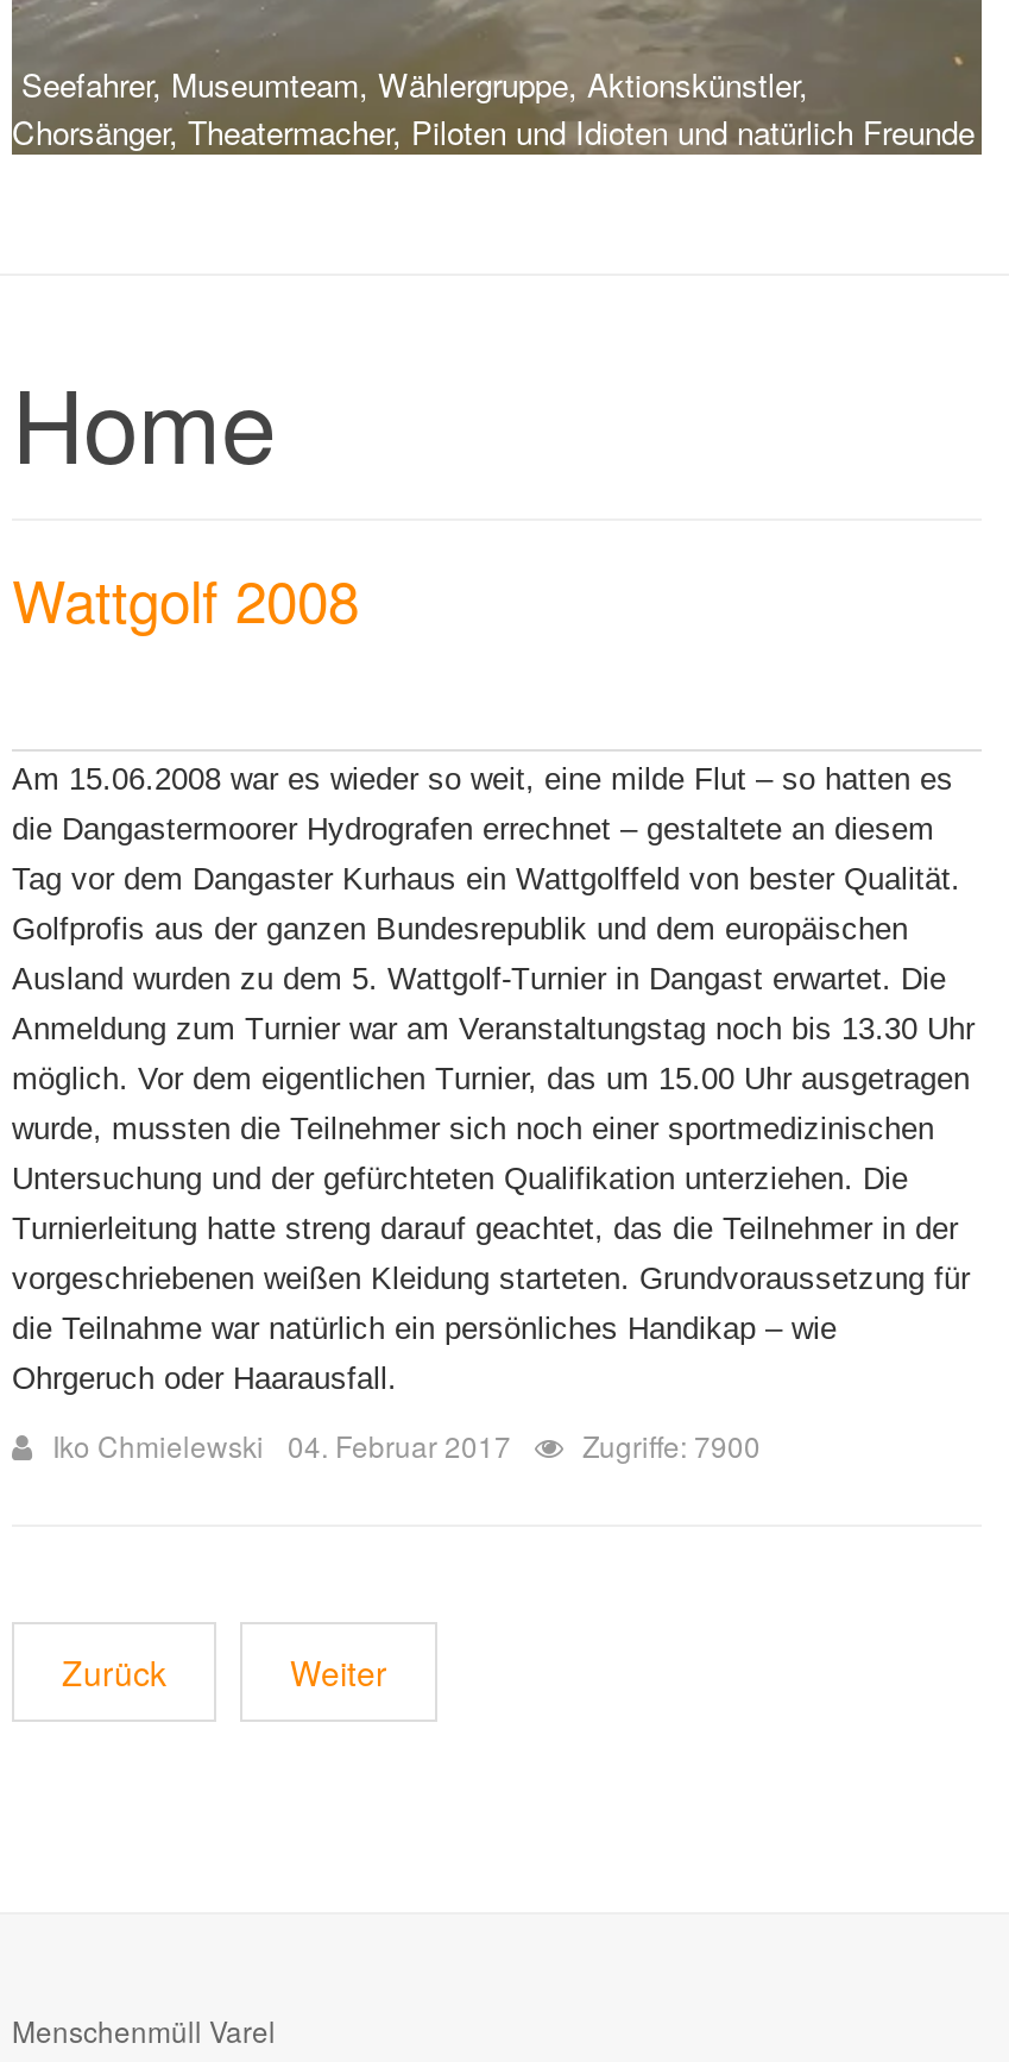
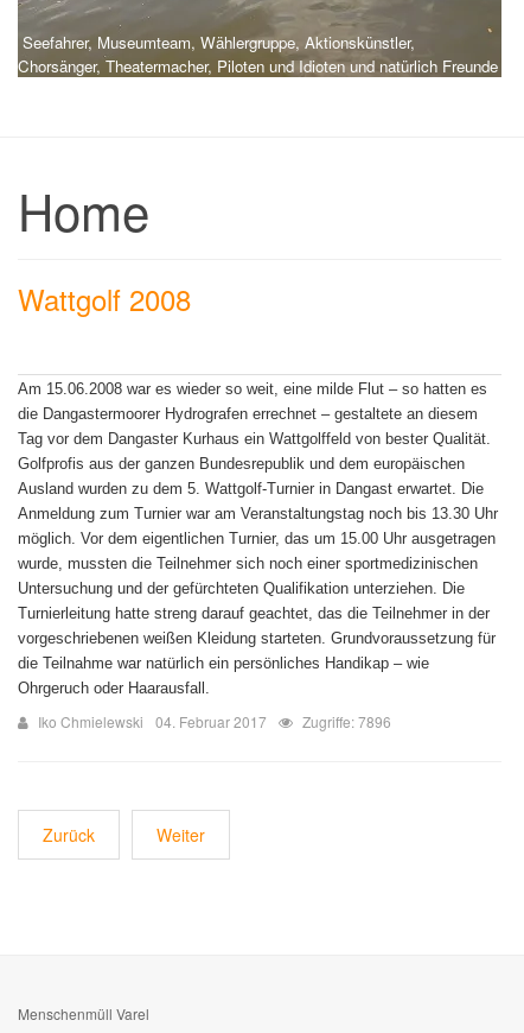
- Iko Chmielewski 04. Februar 2017 Zugriffe: 7900
+ Iko Chmielewski 04. Februar 2017 Zugriffe: 7896
